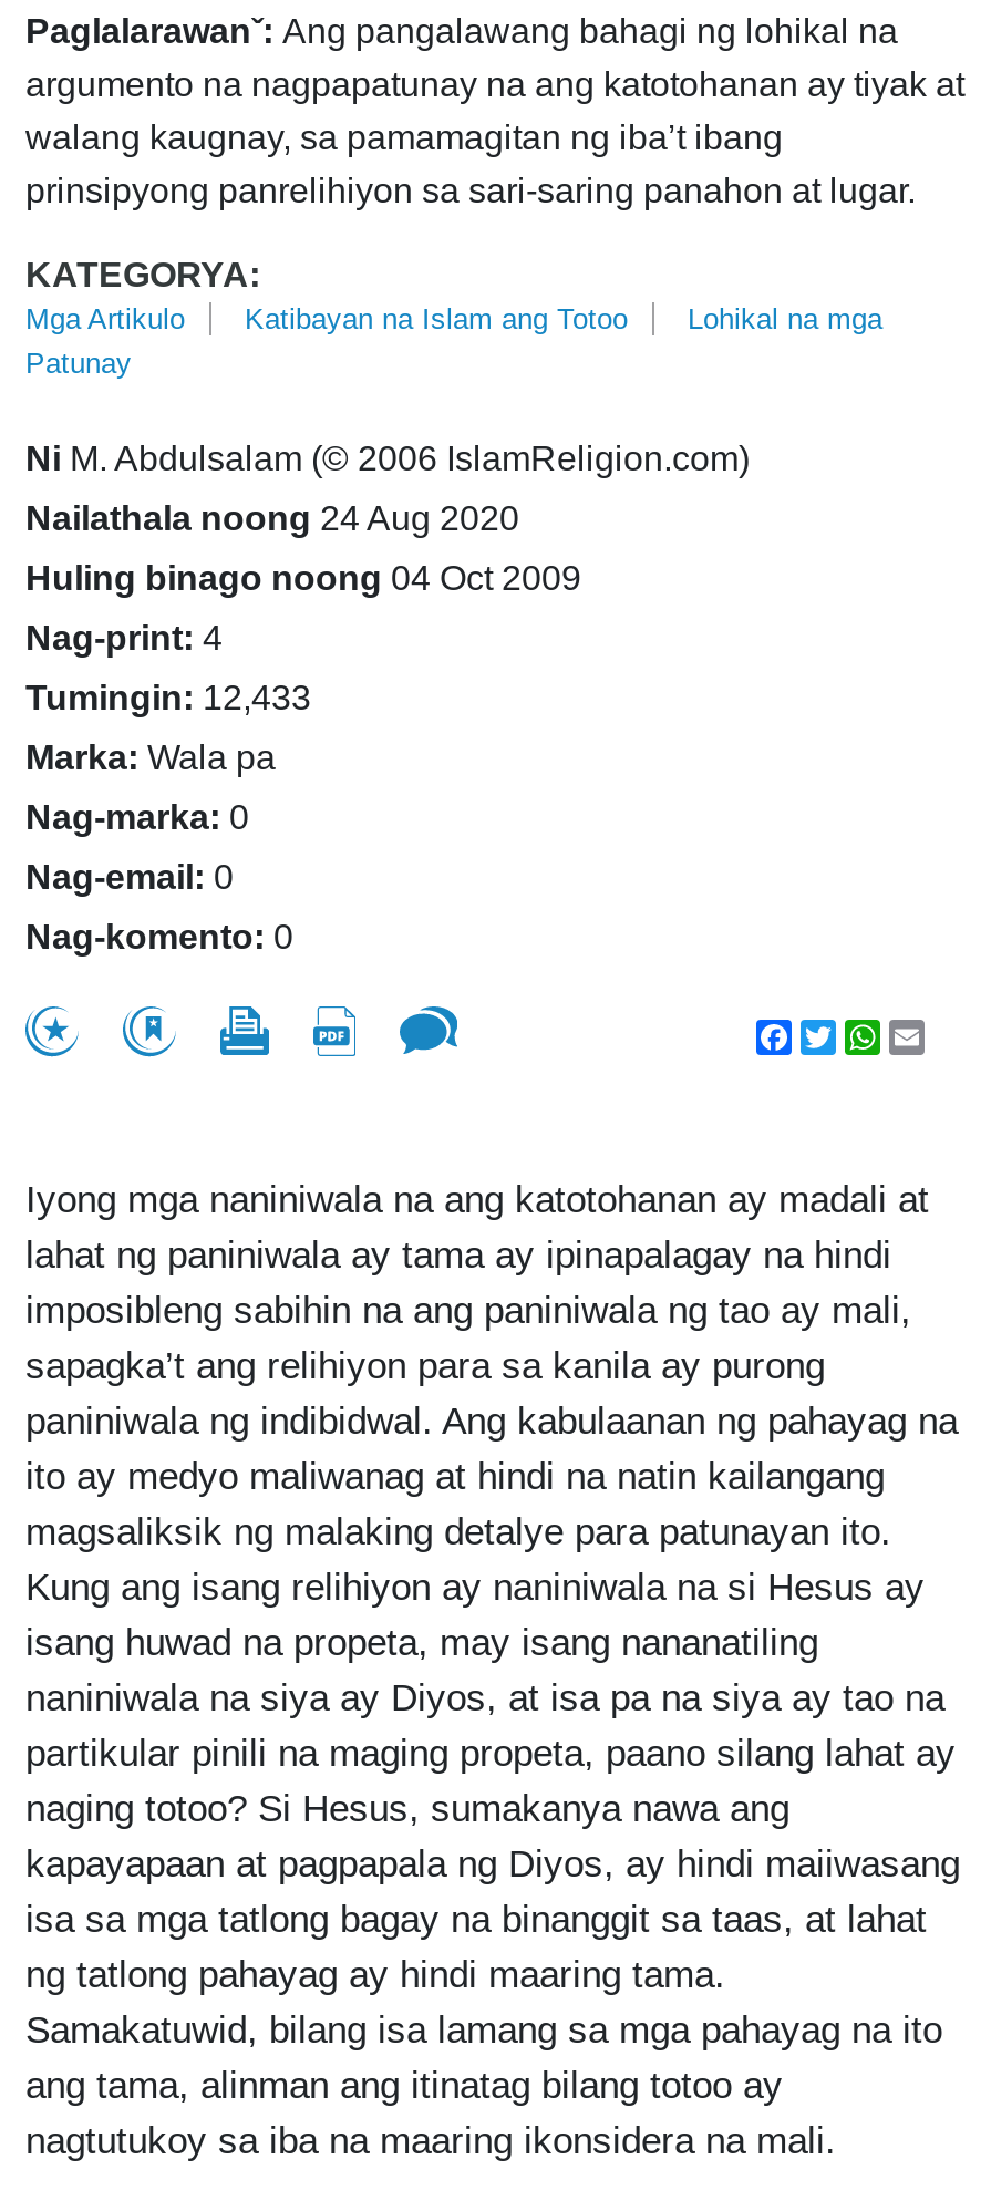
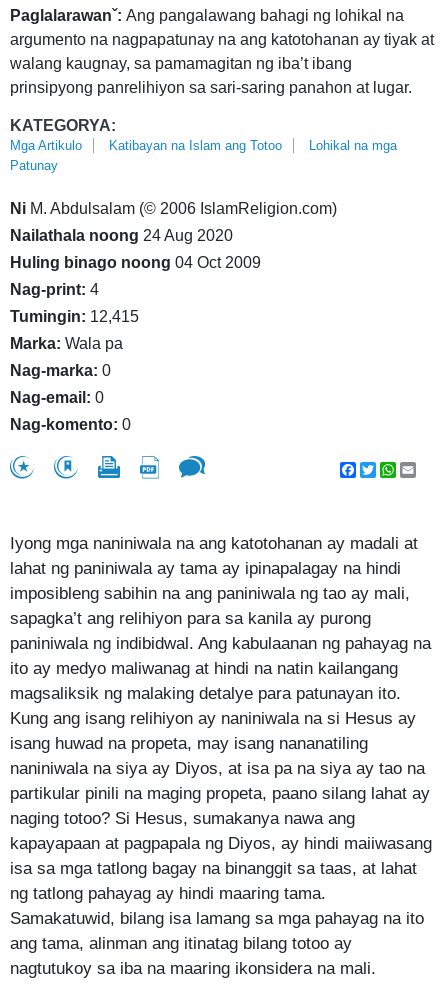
- Tumingin: 12,433
+ Tumingin: 12,415
